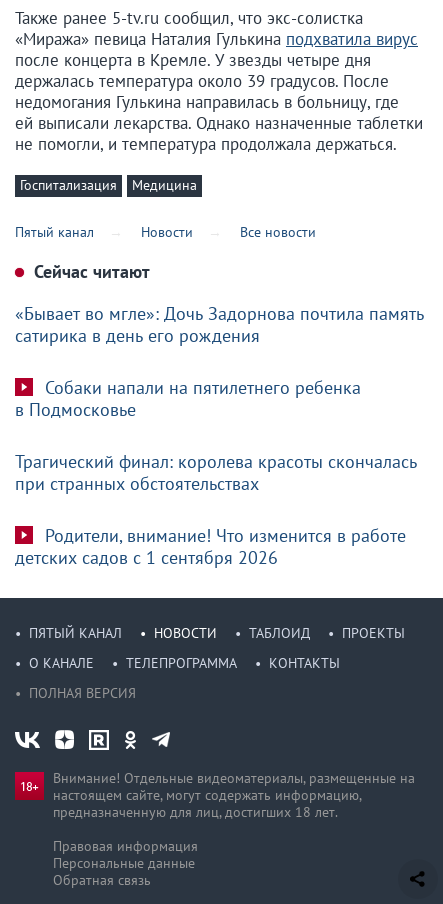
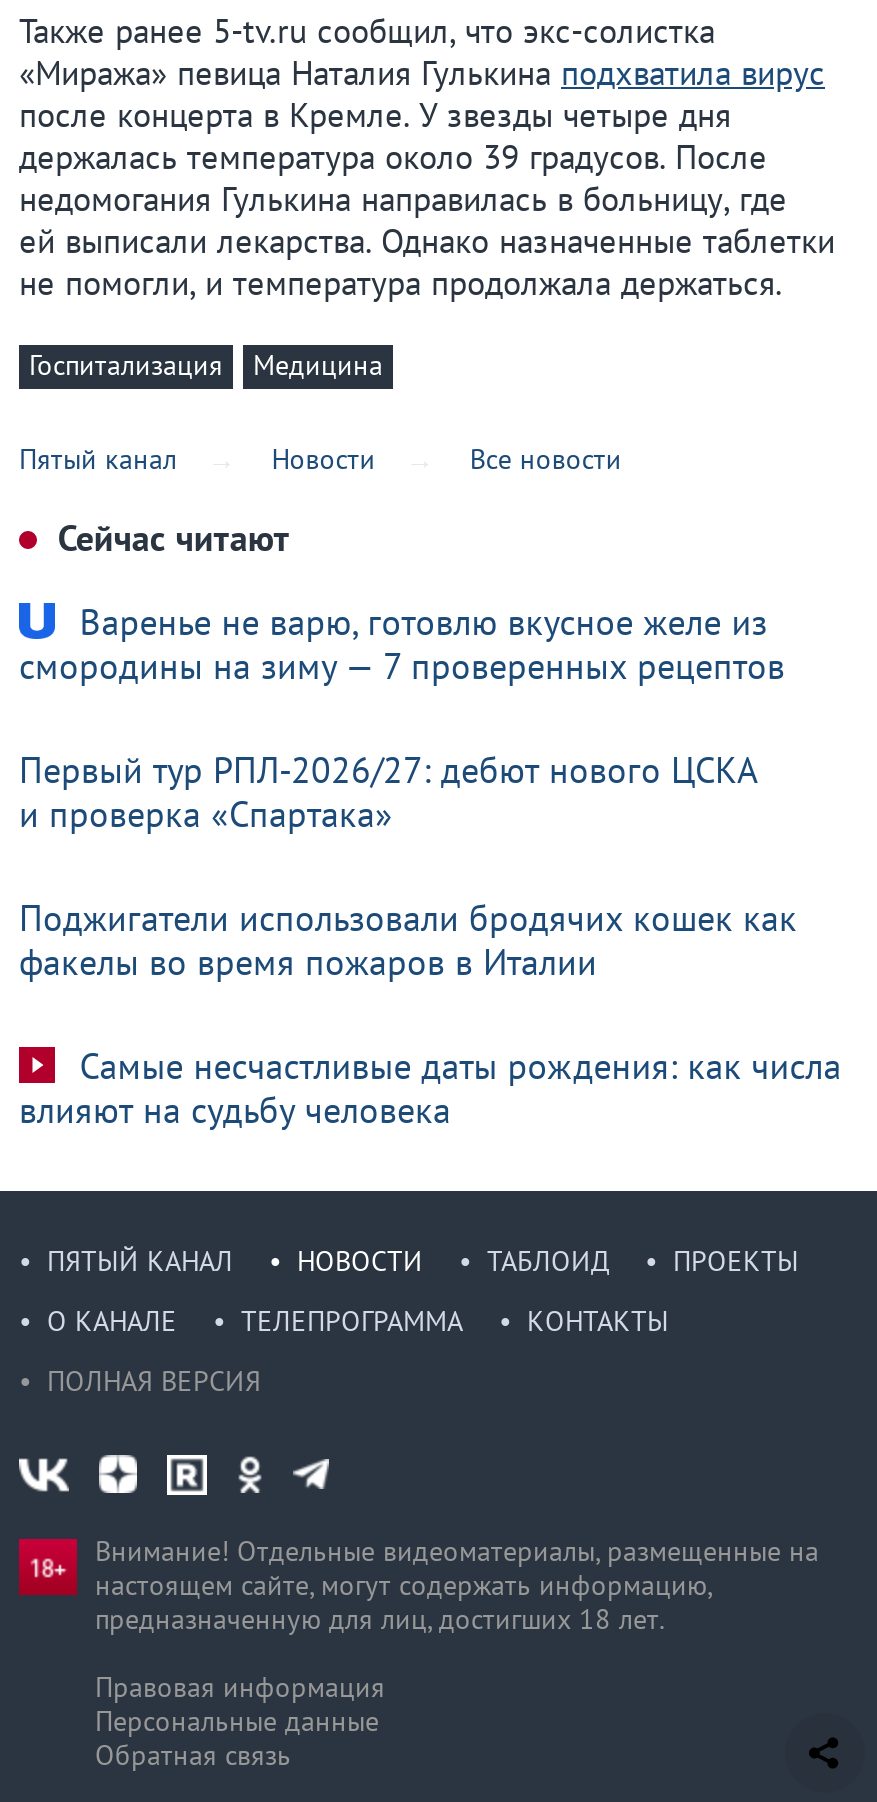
- «Бывает во мгле»: Дочь Задорнова почтила память
- сатирика в день его рождения
+ Варенье не варю, готовлю вкусное желе из
+ смородины на зиму — 7 проверенных рецептов

- Собаки напали на пятилетнего ребенка
- в Подмосковье
+ Первый тур РПЛ-2026/27: дебют нового ЦСКА
+ и проверка «Спартака»

- Трагический финал: королева красоты скончалась
- при странных обстоятельствах
+ Поджигатели использовали бродячих кошек как
+ факелы во время пожаров в Италии

- Родители, внимание! Что изменится в работе
- детских садов с 1 сентября 2026
+ Самые несчастливые даты рождения: как числа
+ влияют на судьбу человека
